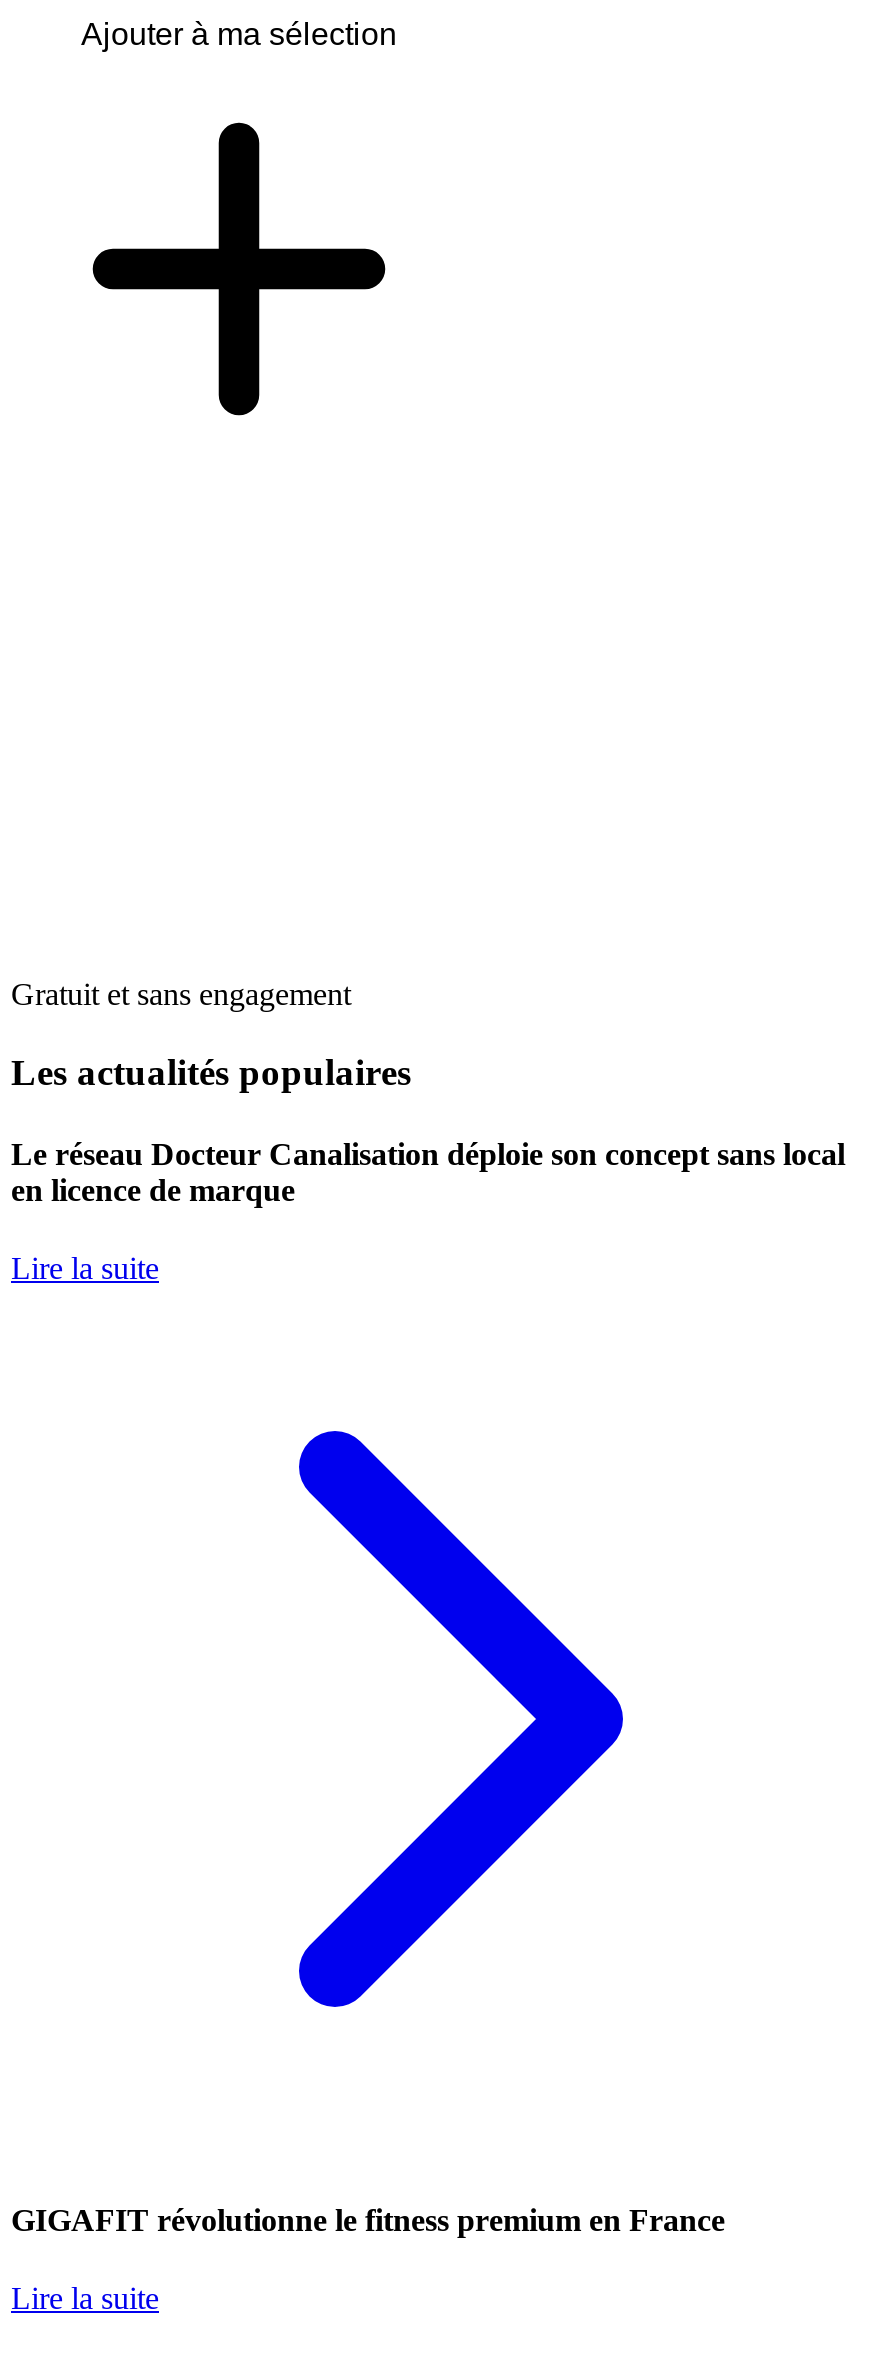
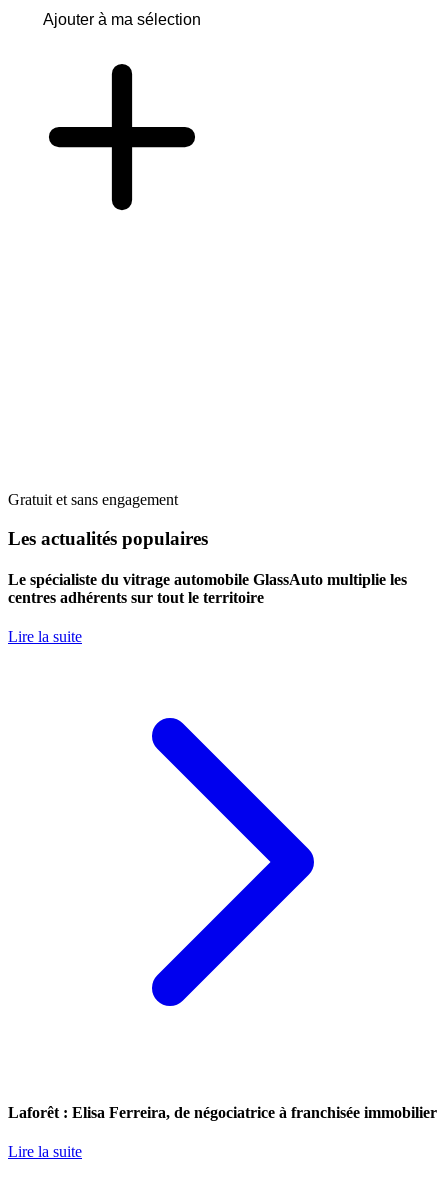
- Le réseau Docteur Canalisation déploie son concept sans local
- en licence de marque
+ Le spécialiste du vitrage automobile GlassAuto multiplie les
+ centres adhérents sur tout le territoire

- GIGAFIT révolutionne le fitness premium en France
+ Laforêt : Elisa Ferreira, de négociatrice à franchisée immobilier
